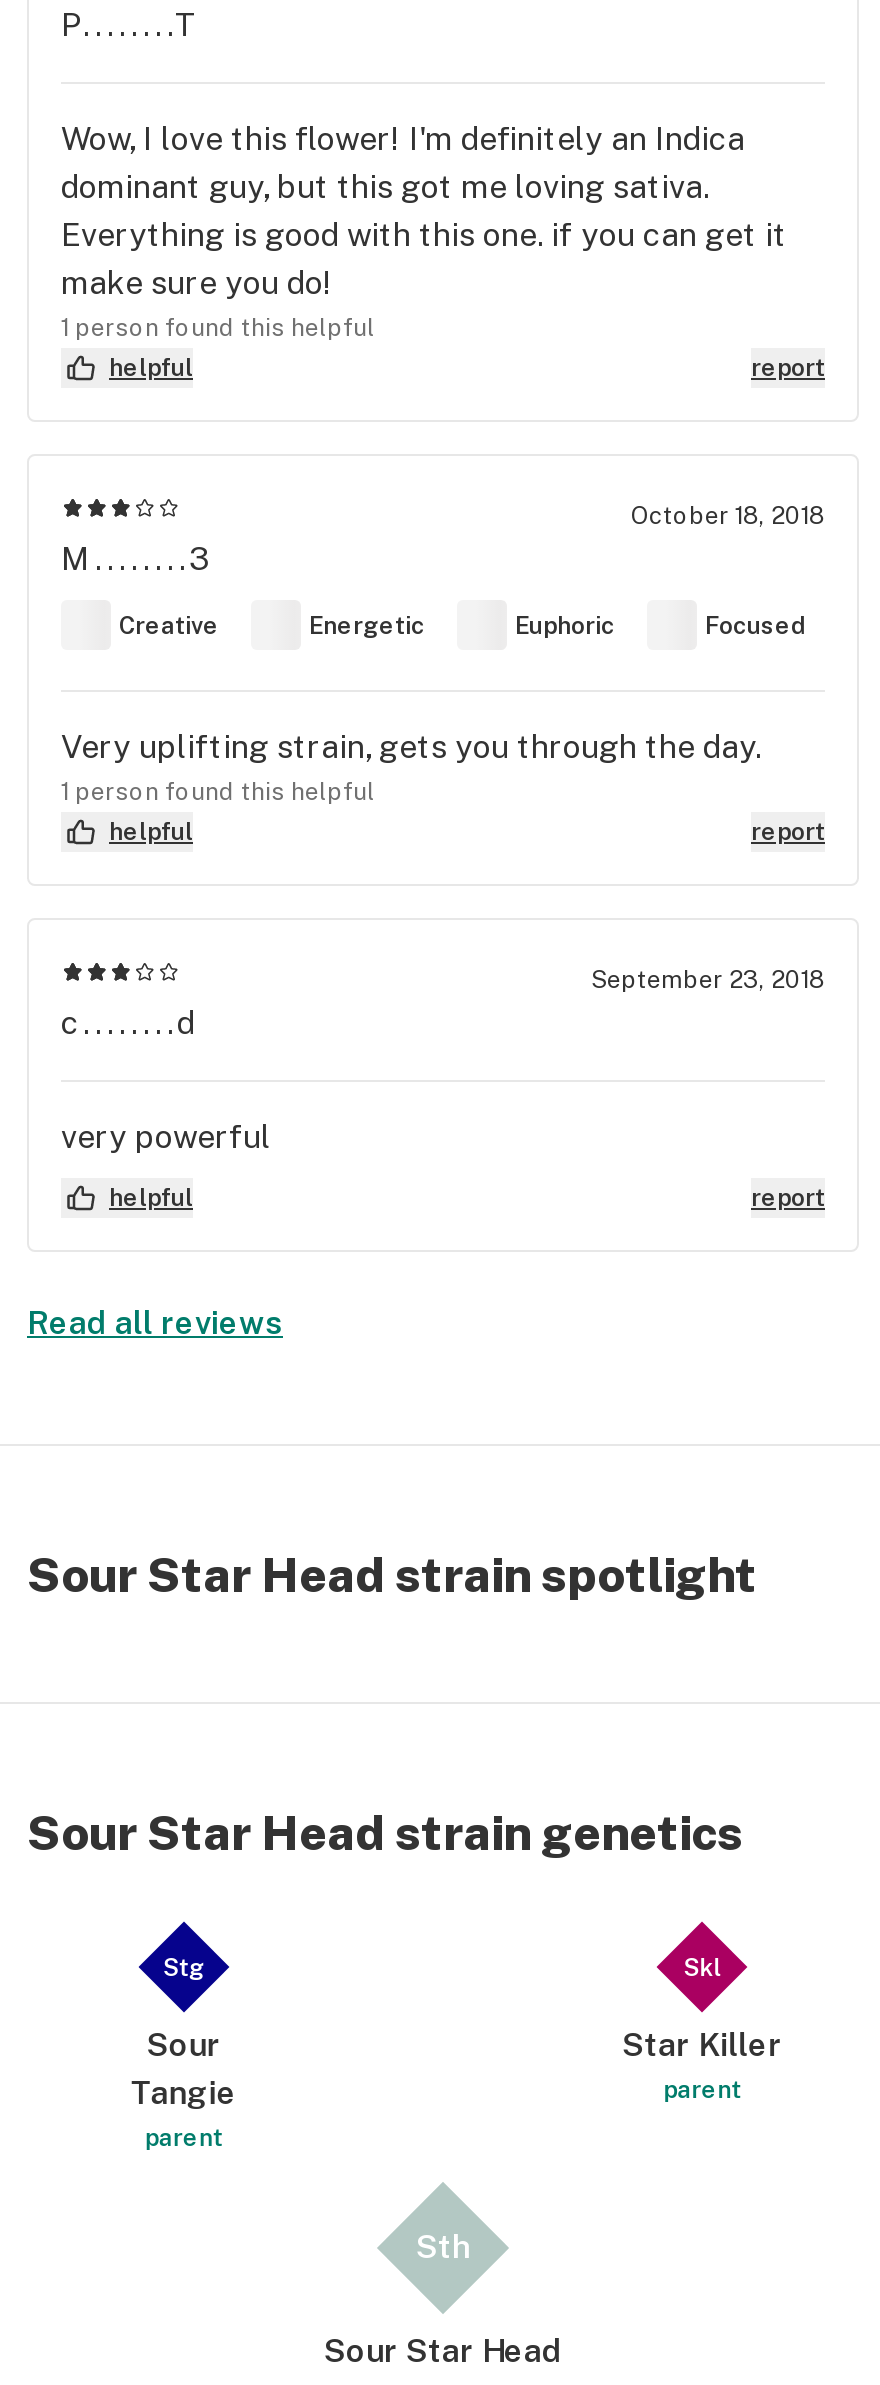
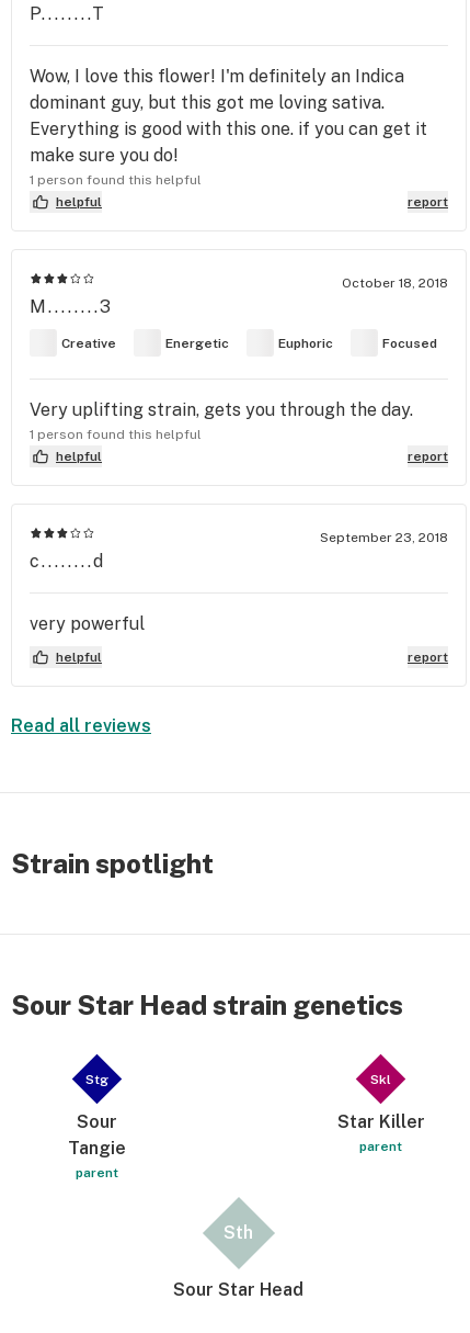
- Sour Star Head strain spotlight
+ Strain spotlight
